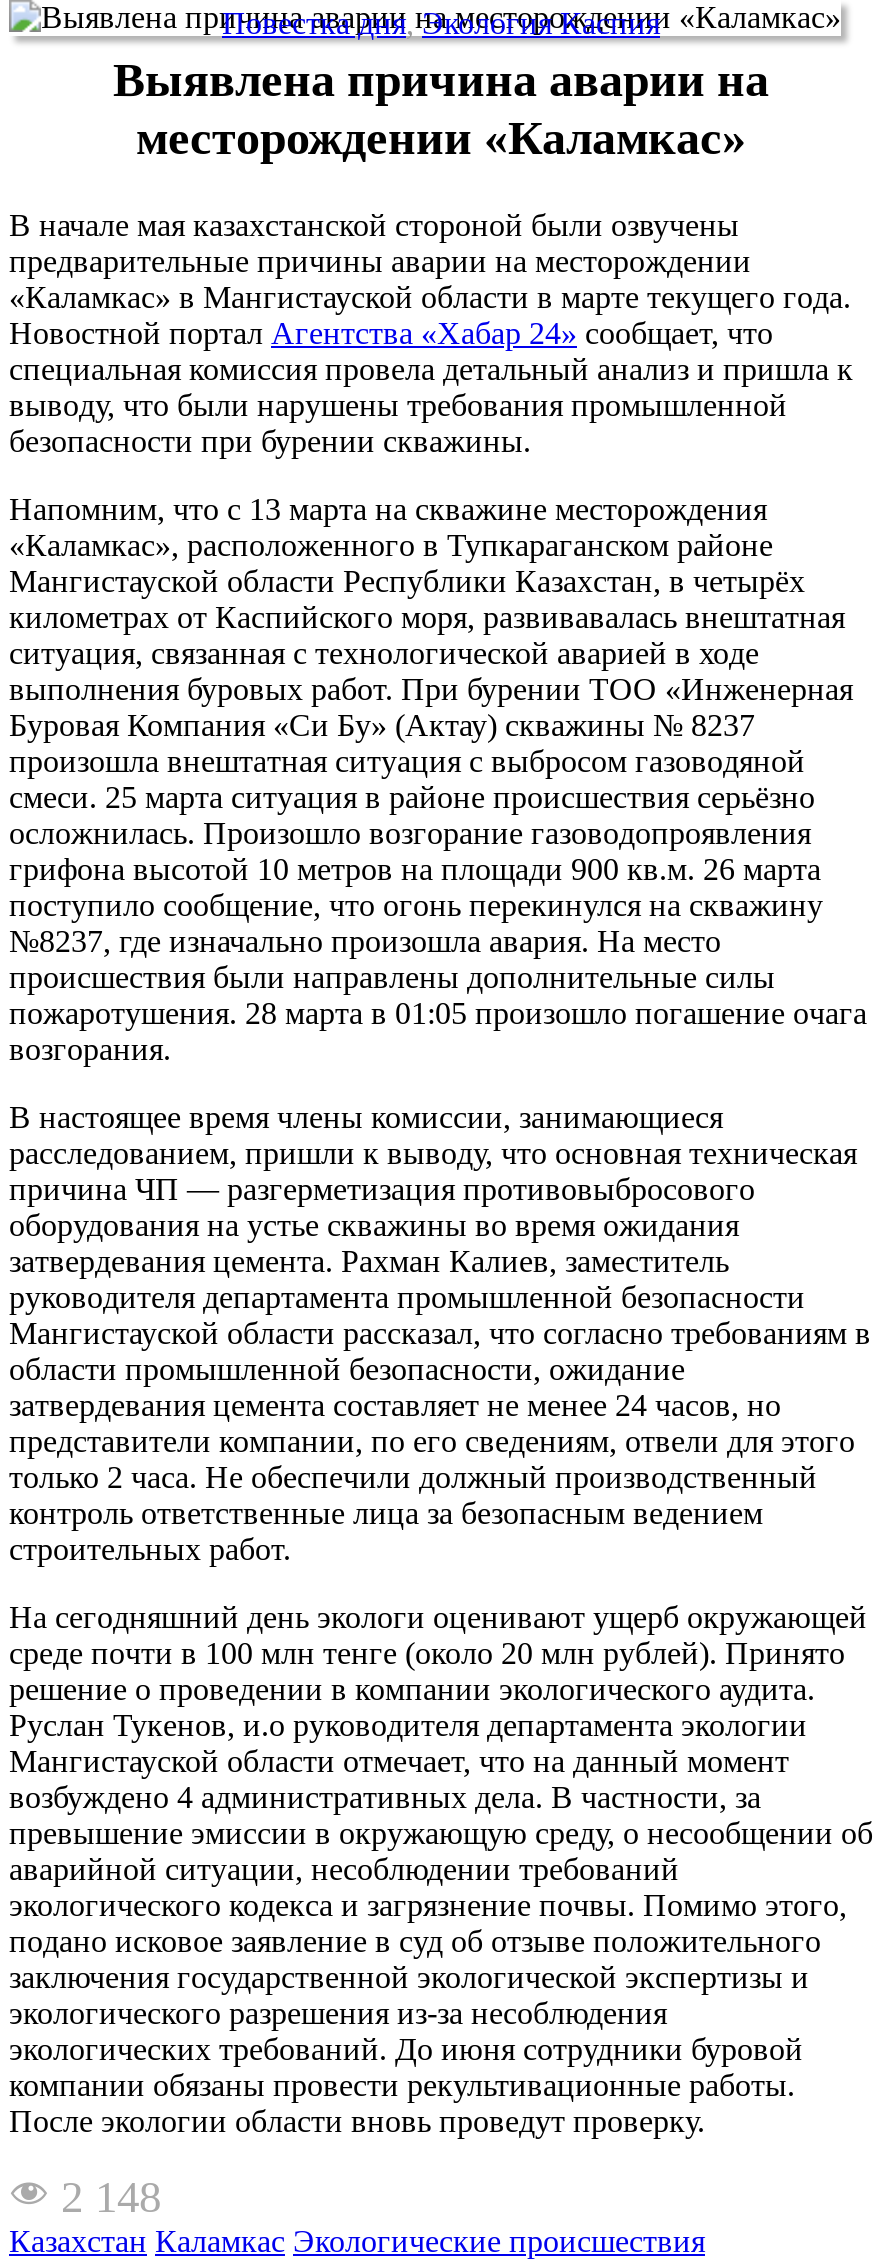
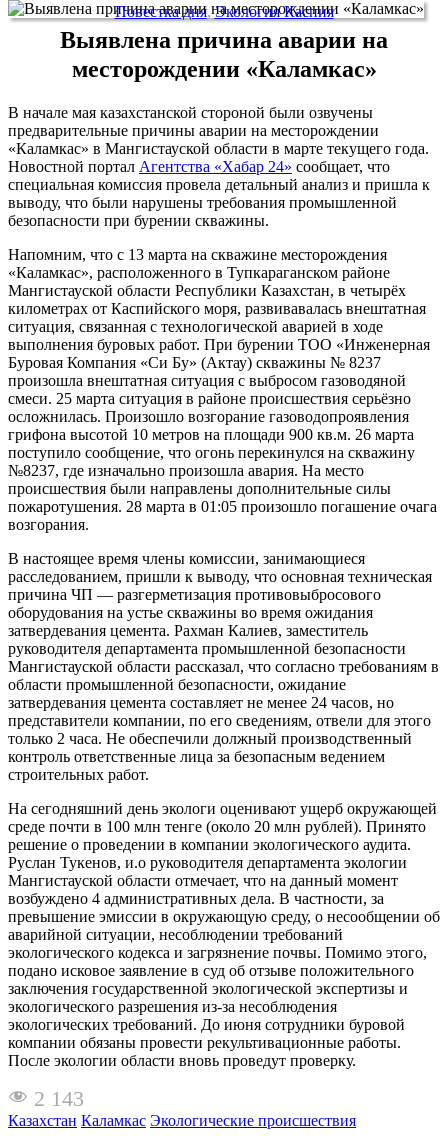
- 2 148
+ 2 143
